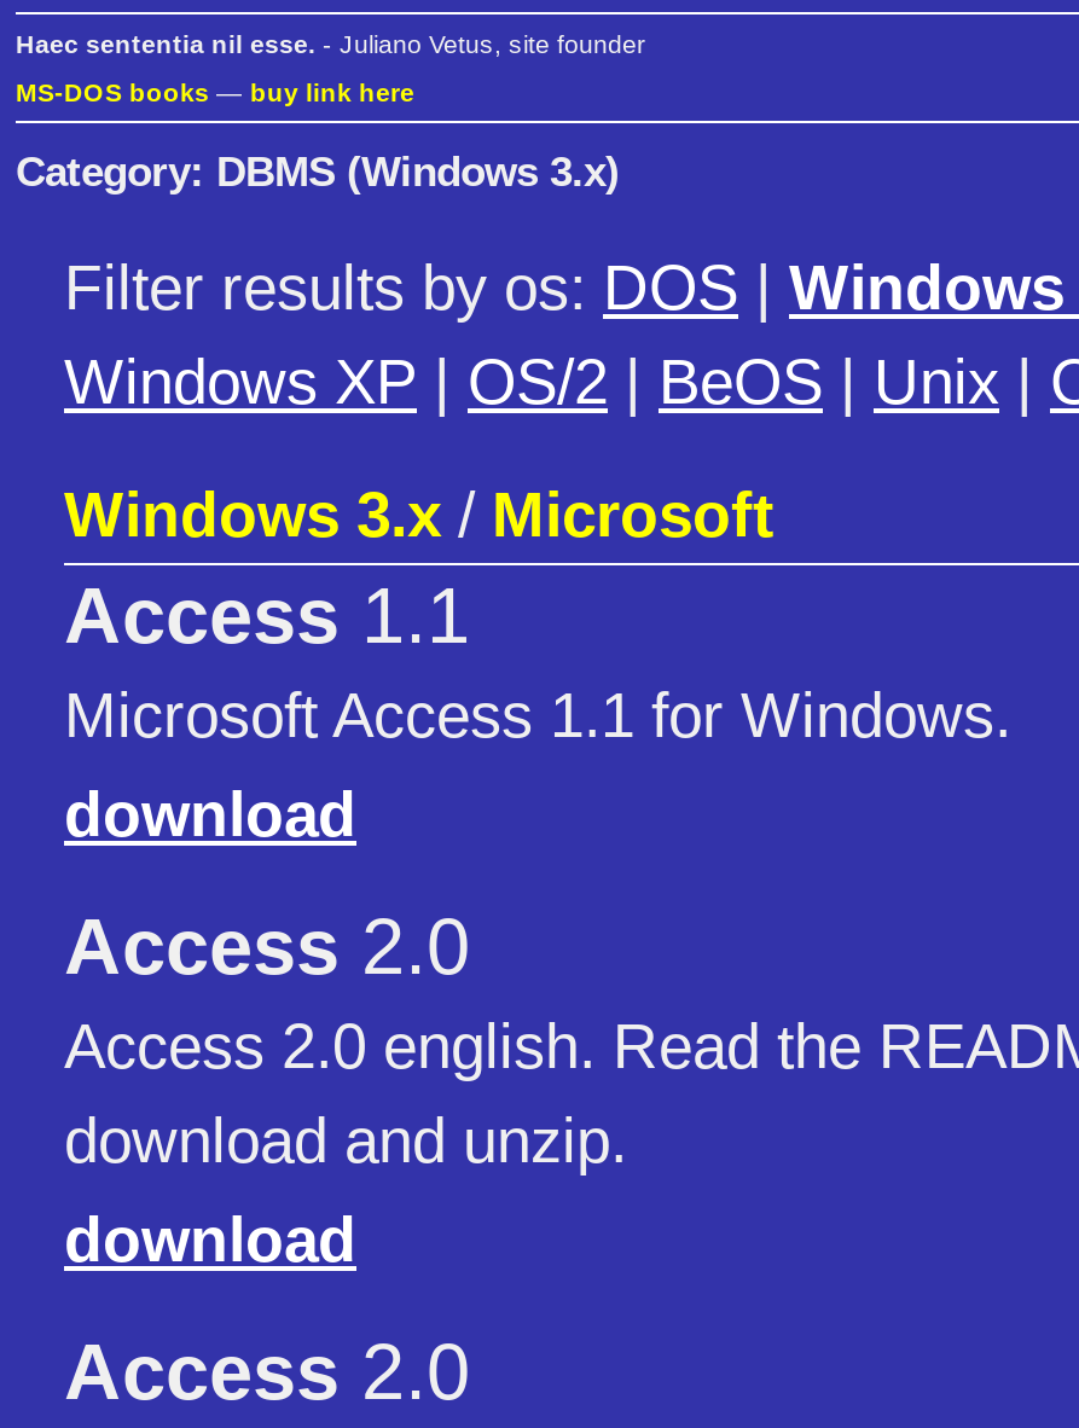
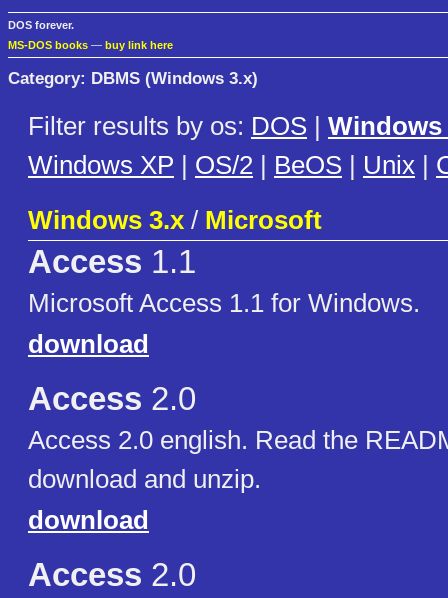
- Haec sententia nil esse. - Juliano Vetus, site founder
+ DOS forever.
